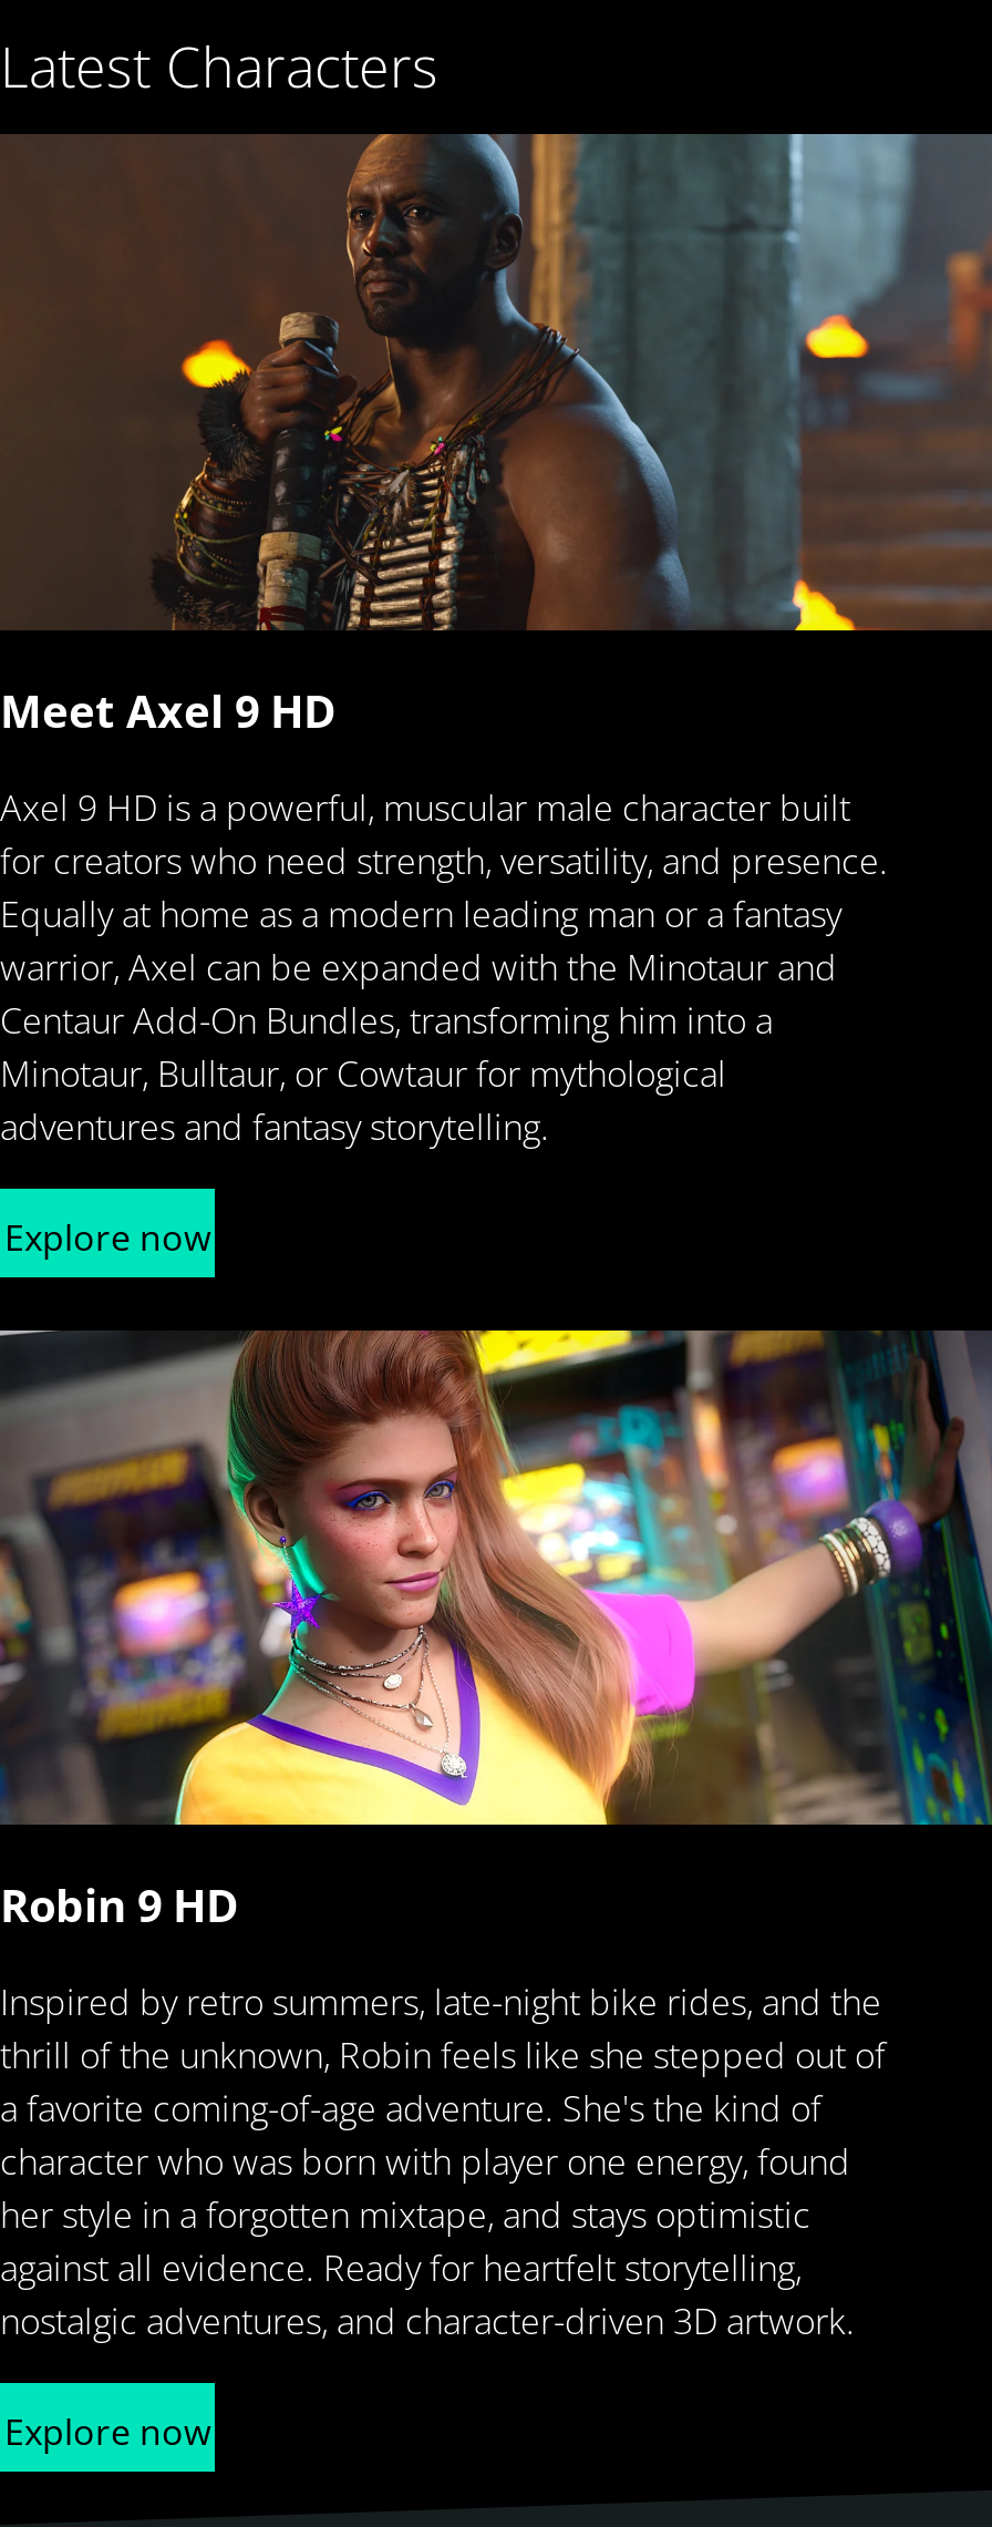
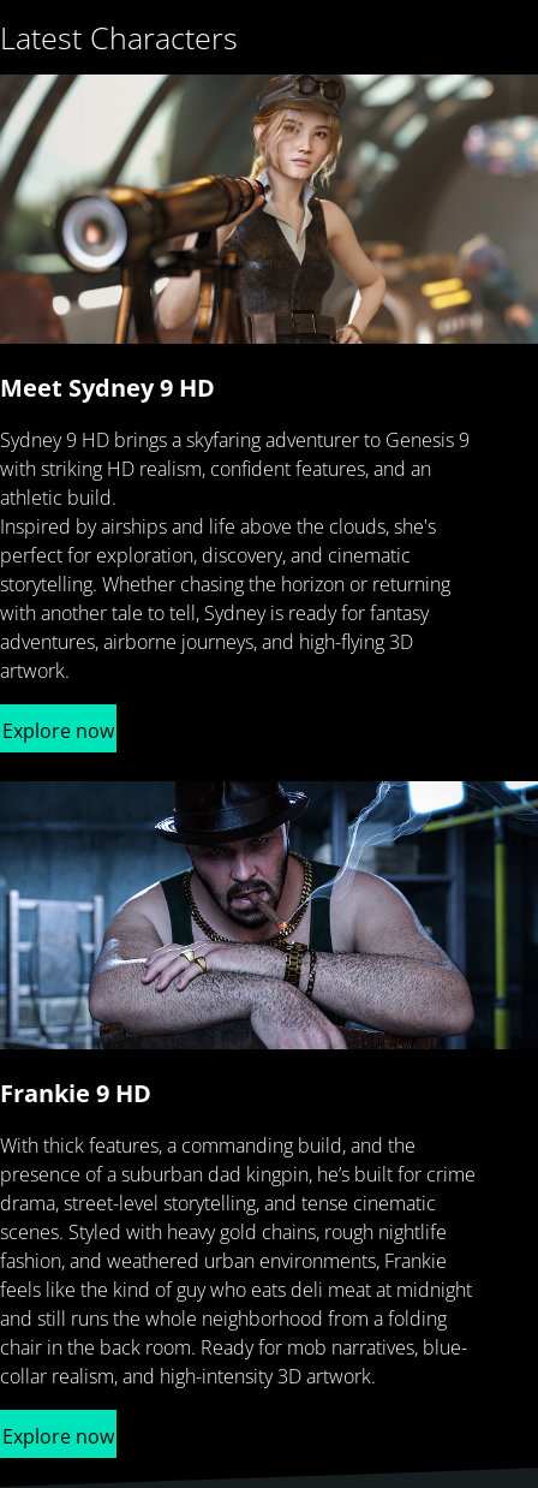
- [image]
- Meet Axel 9 HD
+ [image]
+ Meet Sydney 9 HD

- Axel 9 HD is a powerful, muscular male character built
- for creators who need strength, versatility, and presence.
- Equally at home as a modern leading man or a fantasy
- warrior, Axel can be expanded with the Minotaur and
- Centaur Add-On Bundles, transforming him into a
- Minotaur, Bulltaur, or Cowtaur for mythological
- adventures and fantasy storytelling.
+ Sydney 9 HD brings a skyfaring adventurer to Genesis 9
+ with striking HD realism, confident features, and an
+ athletic build.
+ Inspired by airships and life above the clouds, she's
+ perfect for exploration, discovery, and cinematic
+ storytelling. Whether chasing the horizon or returning
+ with another tale to tell, Sydney is ready for fantasy
+ adventures, airborne journeys, and high-flying 3D
+ artwork.

- [image]
- Robin 9 HD
+ [image]
+ Frankie 9 HD

- Inspired by retro summers, late-night bike rides, and the
- thrill of the unknown, Robin feels like she stepped out of
- a favorite coming-of-age adventure. She's the kind of
- character who was born with player one energy, found
- her style in a forgotten mixtape, and stays optimistic
- against all evidence. Ready for heartfelt storytelling,
- nostalgic adventures, and character-driven 3D artwork.
+ With thick features, a commanding build, and the
+ presence of a suburban dad kingpin, he’s built for crime
+ drama, street-level storytelling, and tense cinematic
+ scenes. Styled with heavy gold chains, rough nightlife
+ fashion, and weathered urban environments, Frankie
+ feels like the kind of guy who eats deli meat at midnight
+ and still runs the whole neighborhood from a folding
+ chair in the back room. Ready for mob narratives, blue-
+ collar realism, and high-intensity 3D artwork.
